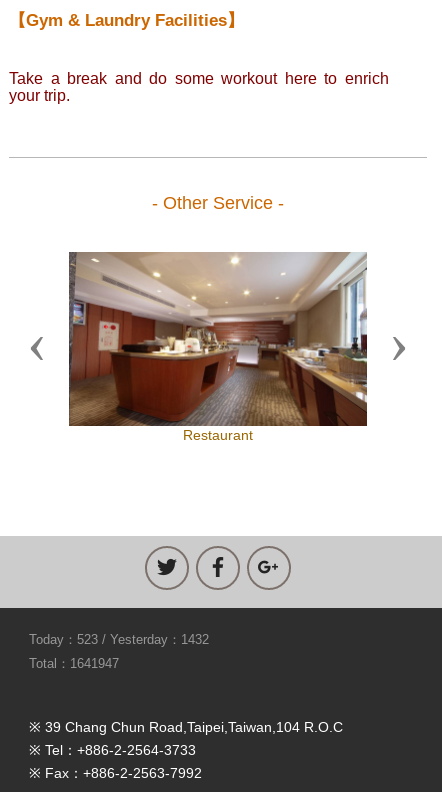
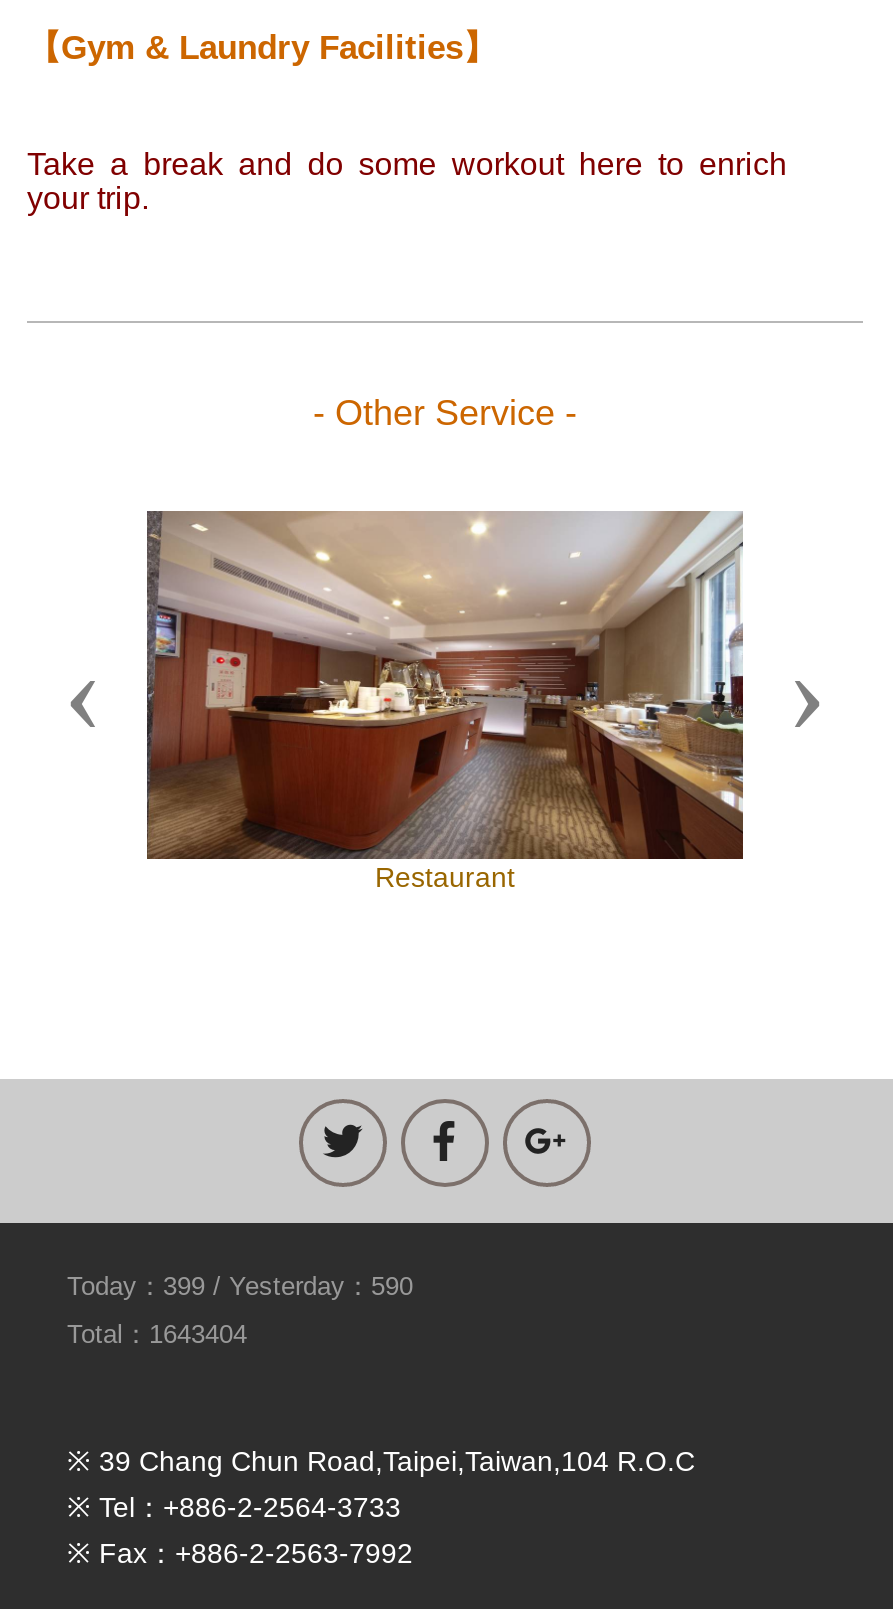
- Today：523 / Yesterday：1432
+ Today：399 / Yesterday：590

- Total：1641947
+ Total：1643404
